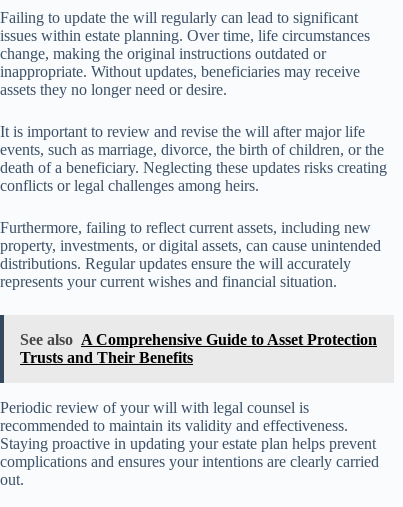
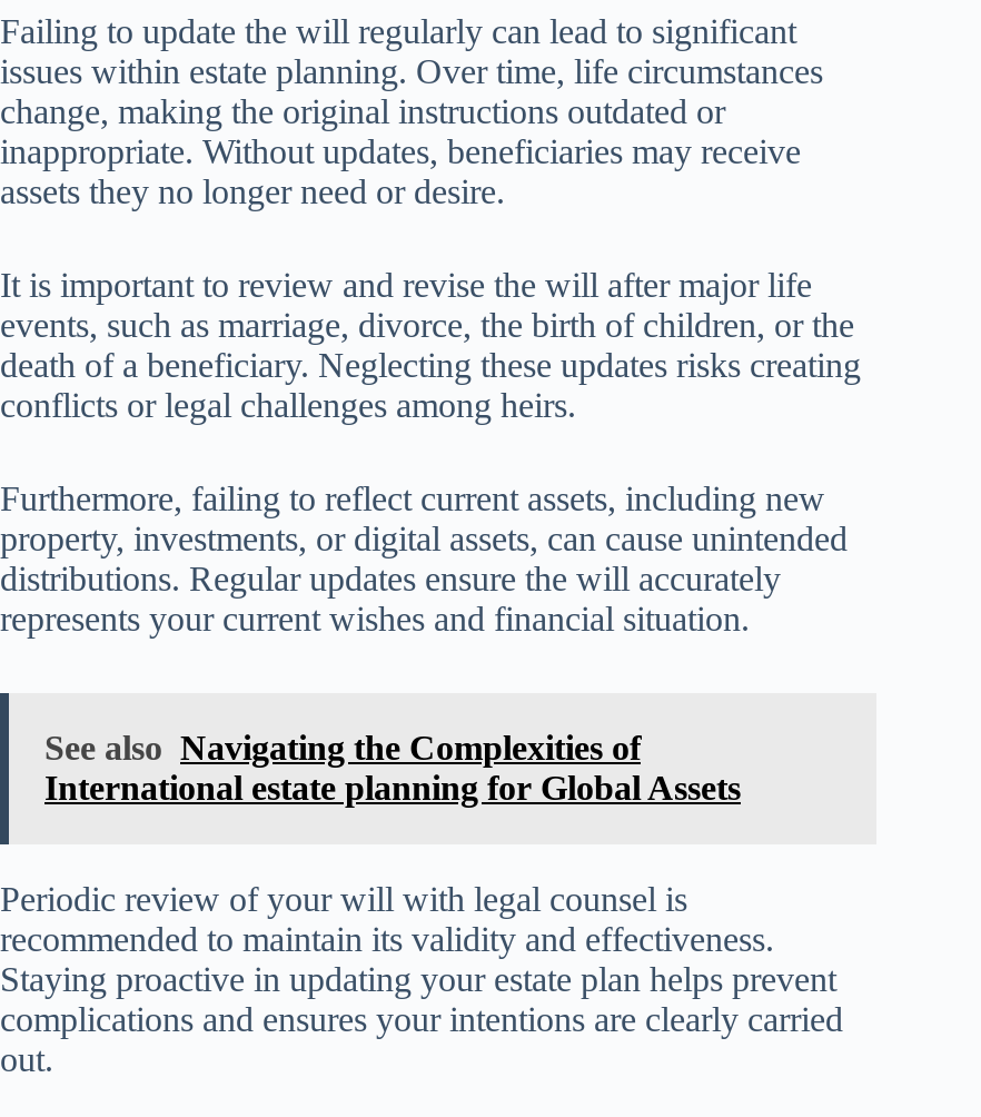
- See also A Comprehensive Guide to Asset Protection
- Trusts and Their Benefits
+ See also Navigating the Complexities of
+ International estate planning for Global Assets
